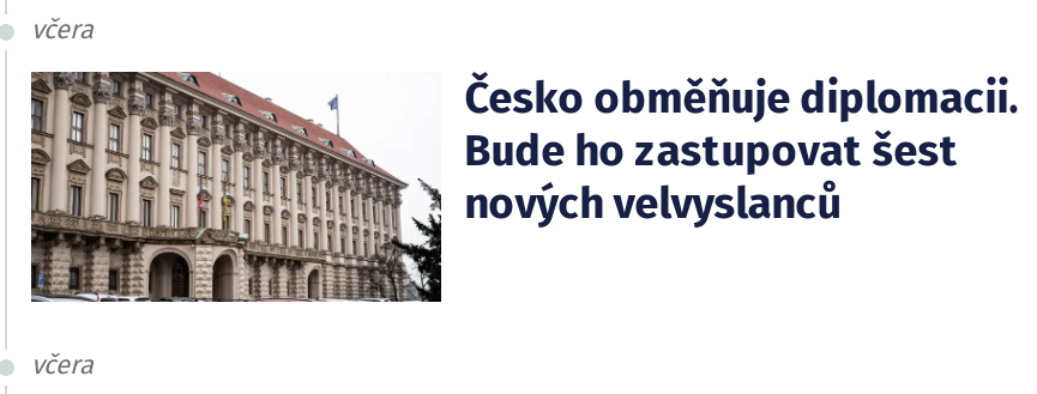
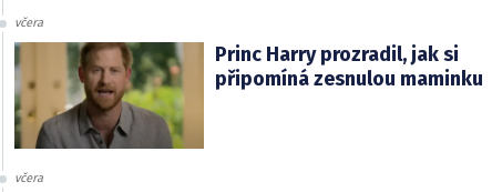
- [image]
- Česko obměňuje diplomacii.
- Bude ho zastupovat šest
- nových velvyslanců
+ [image]
+ Princ Harry prozradil, jak si
+ připomíná zesnulou maminku
